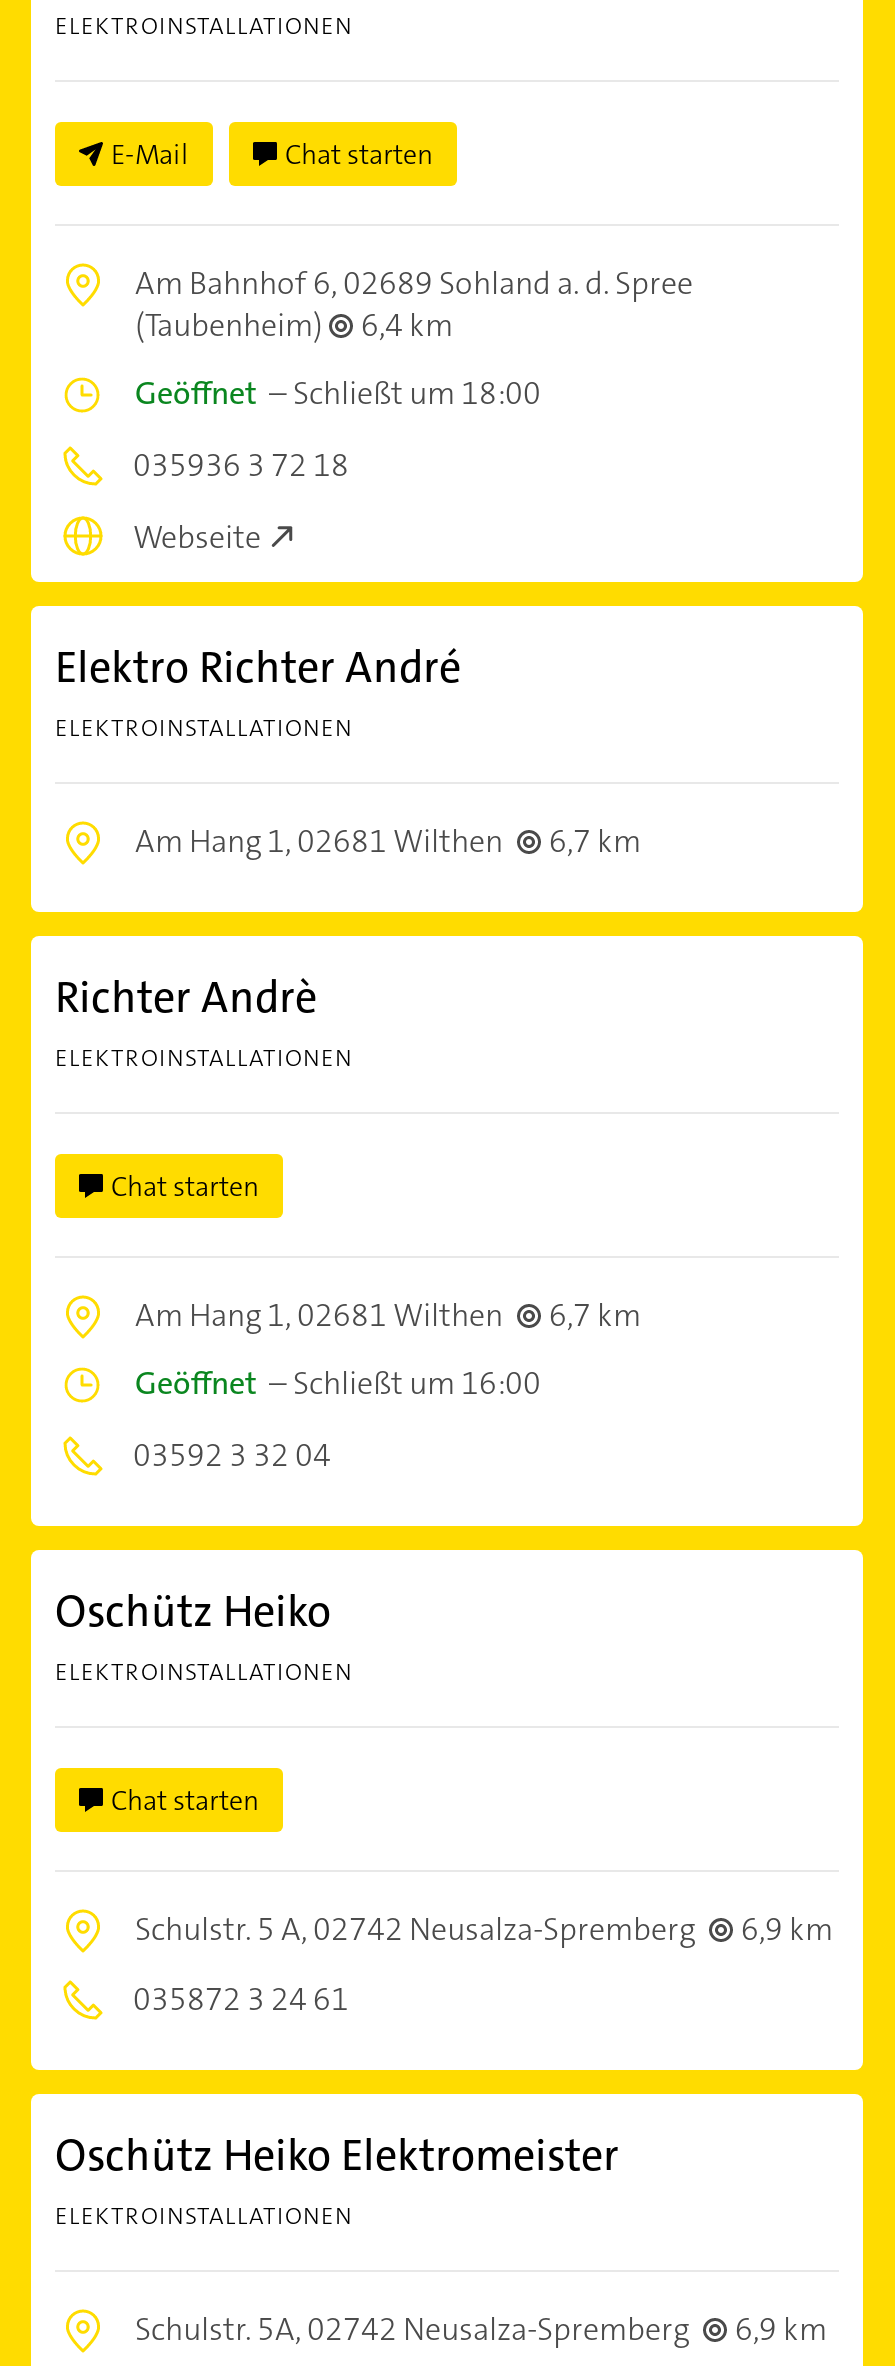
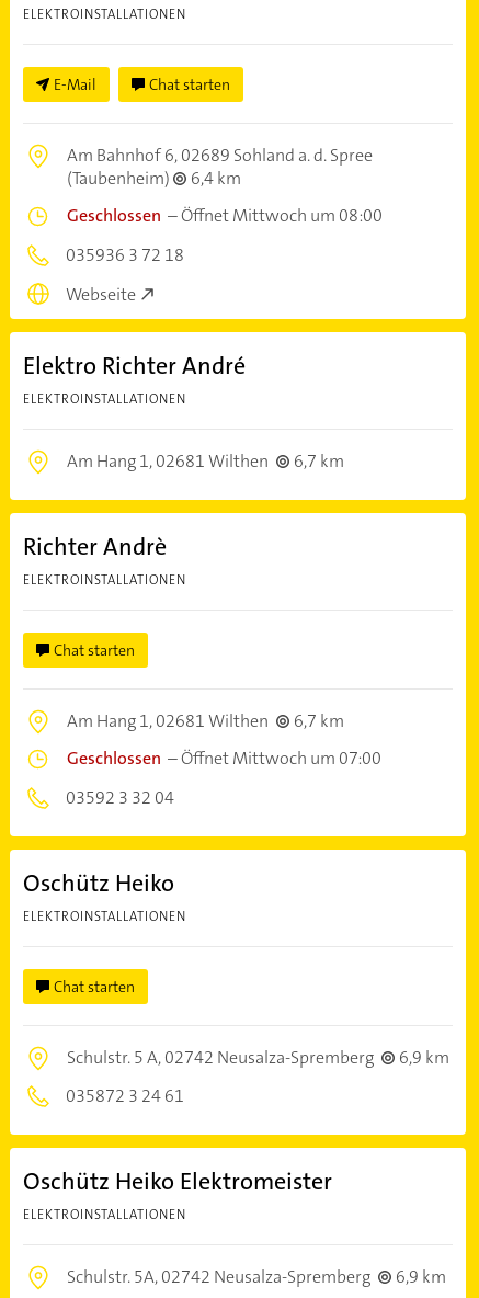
- Geöffnet – Schließt um 18:00
+ Geschlossen – Öffnet Mittwoch um 08:00

- Geöffnet – Schließt um 16:00
+ Geschlossen – Öffnet Mittwoch um 07:00
